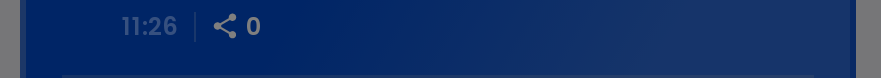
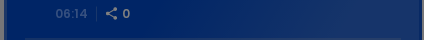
- 11:26 0
+ 06:14 0
